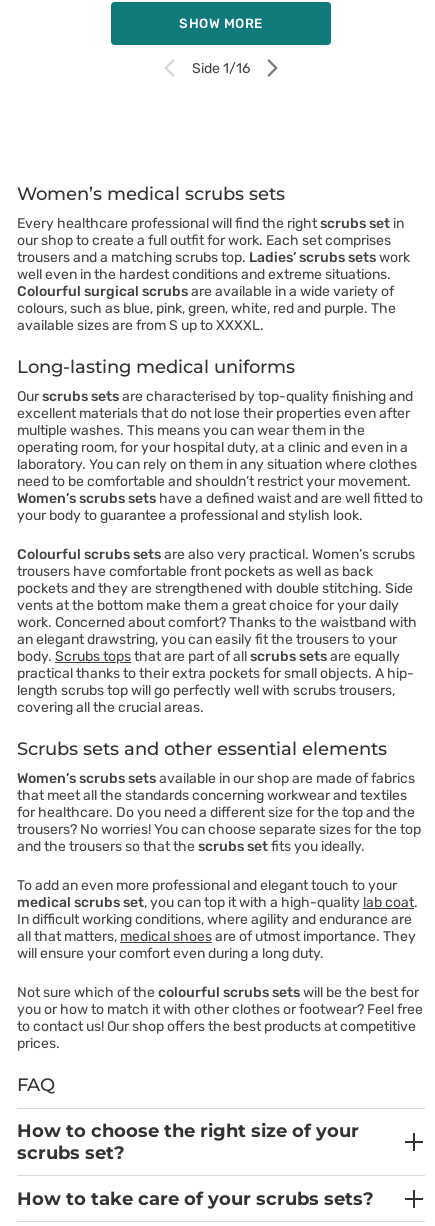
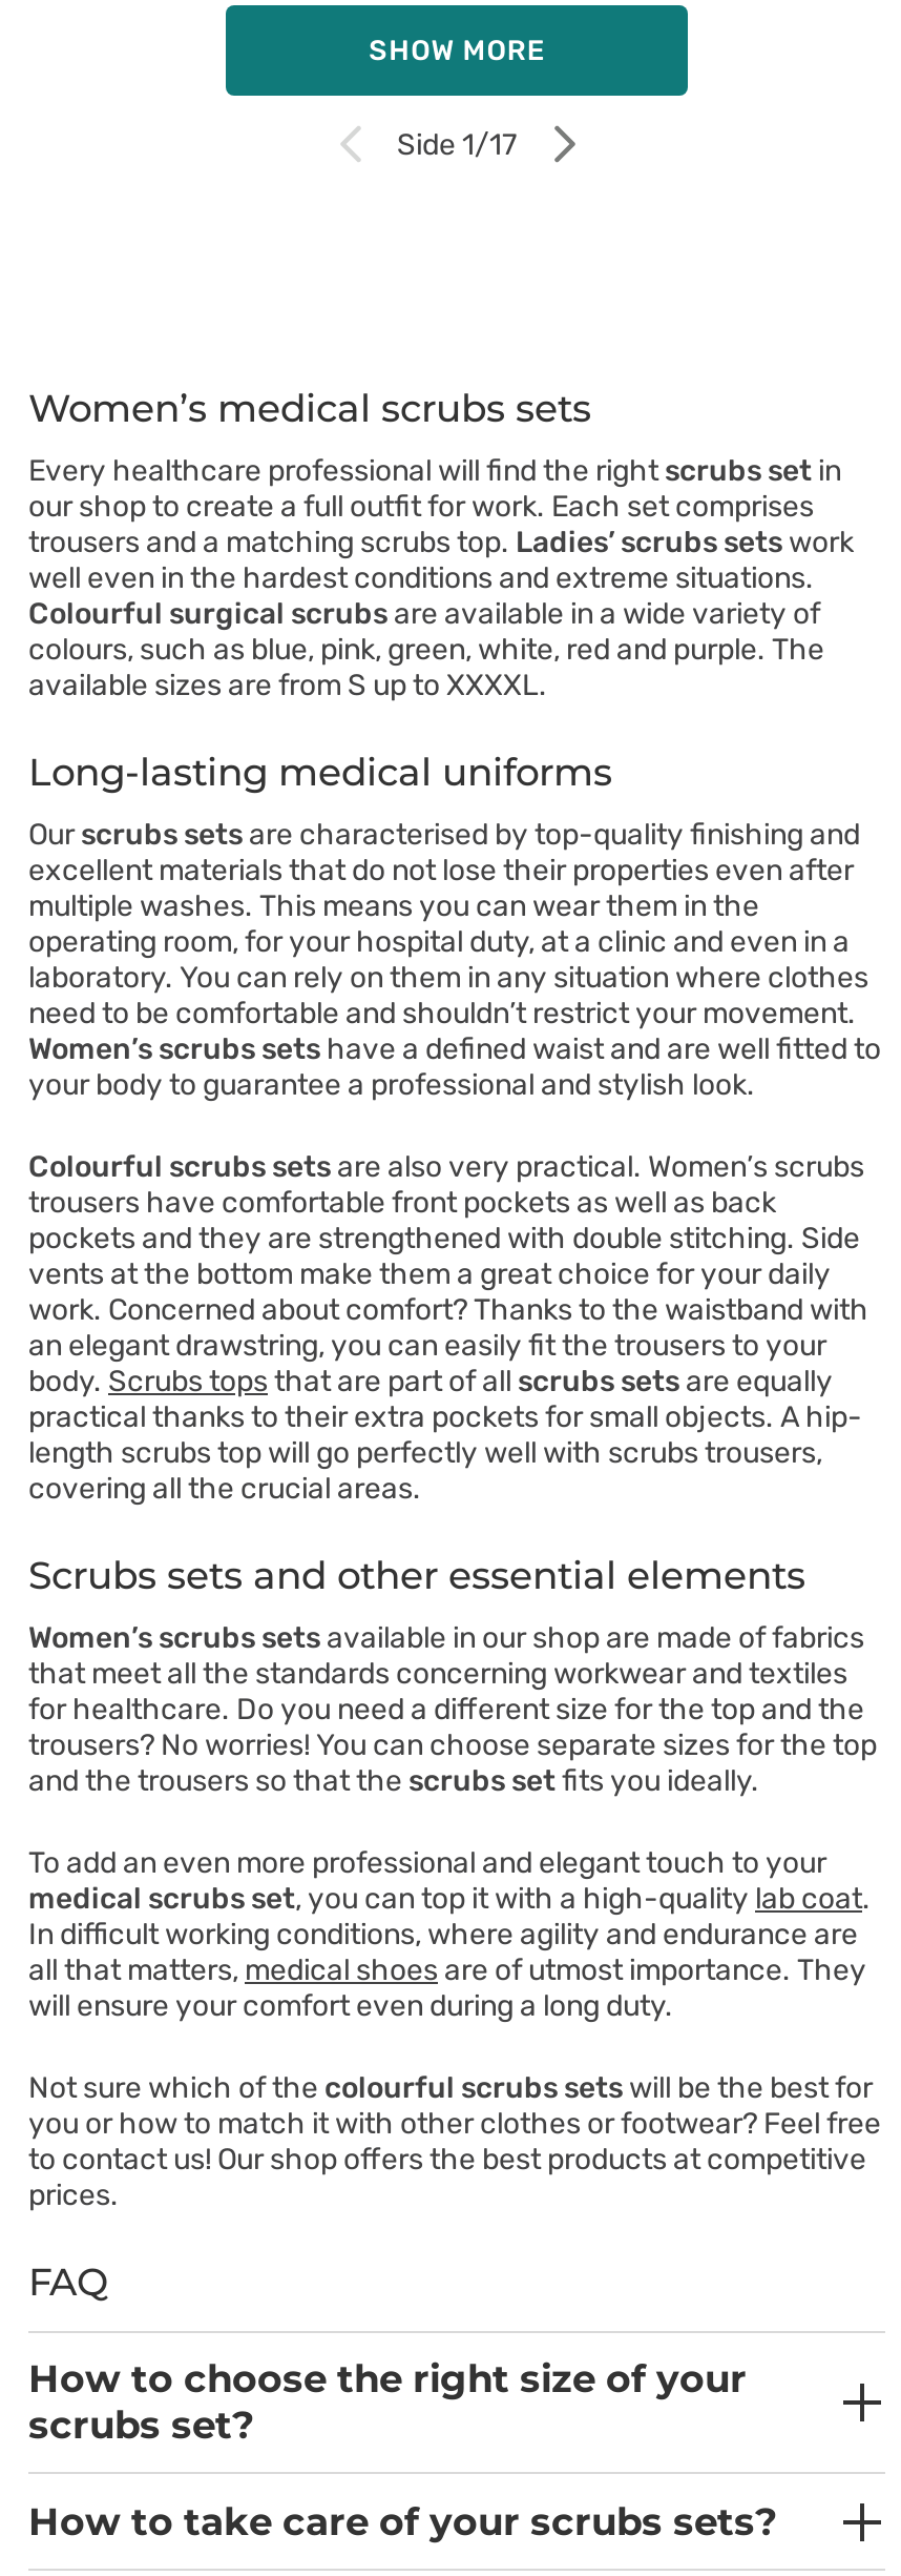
- Side 1/16
+ Side 1/17
